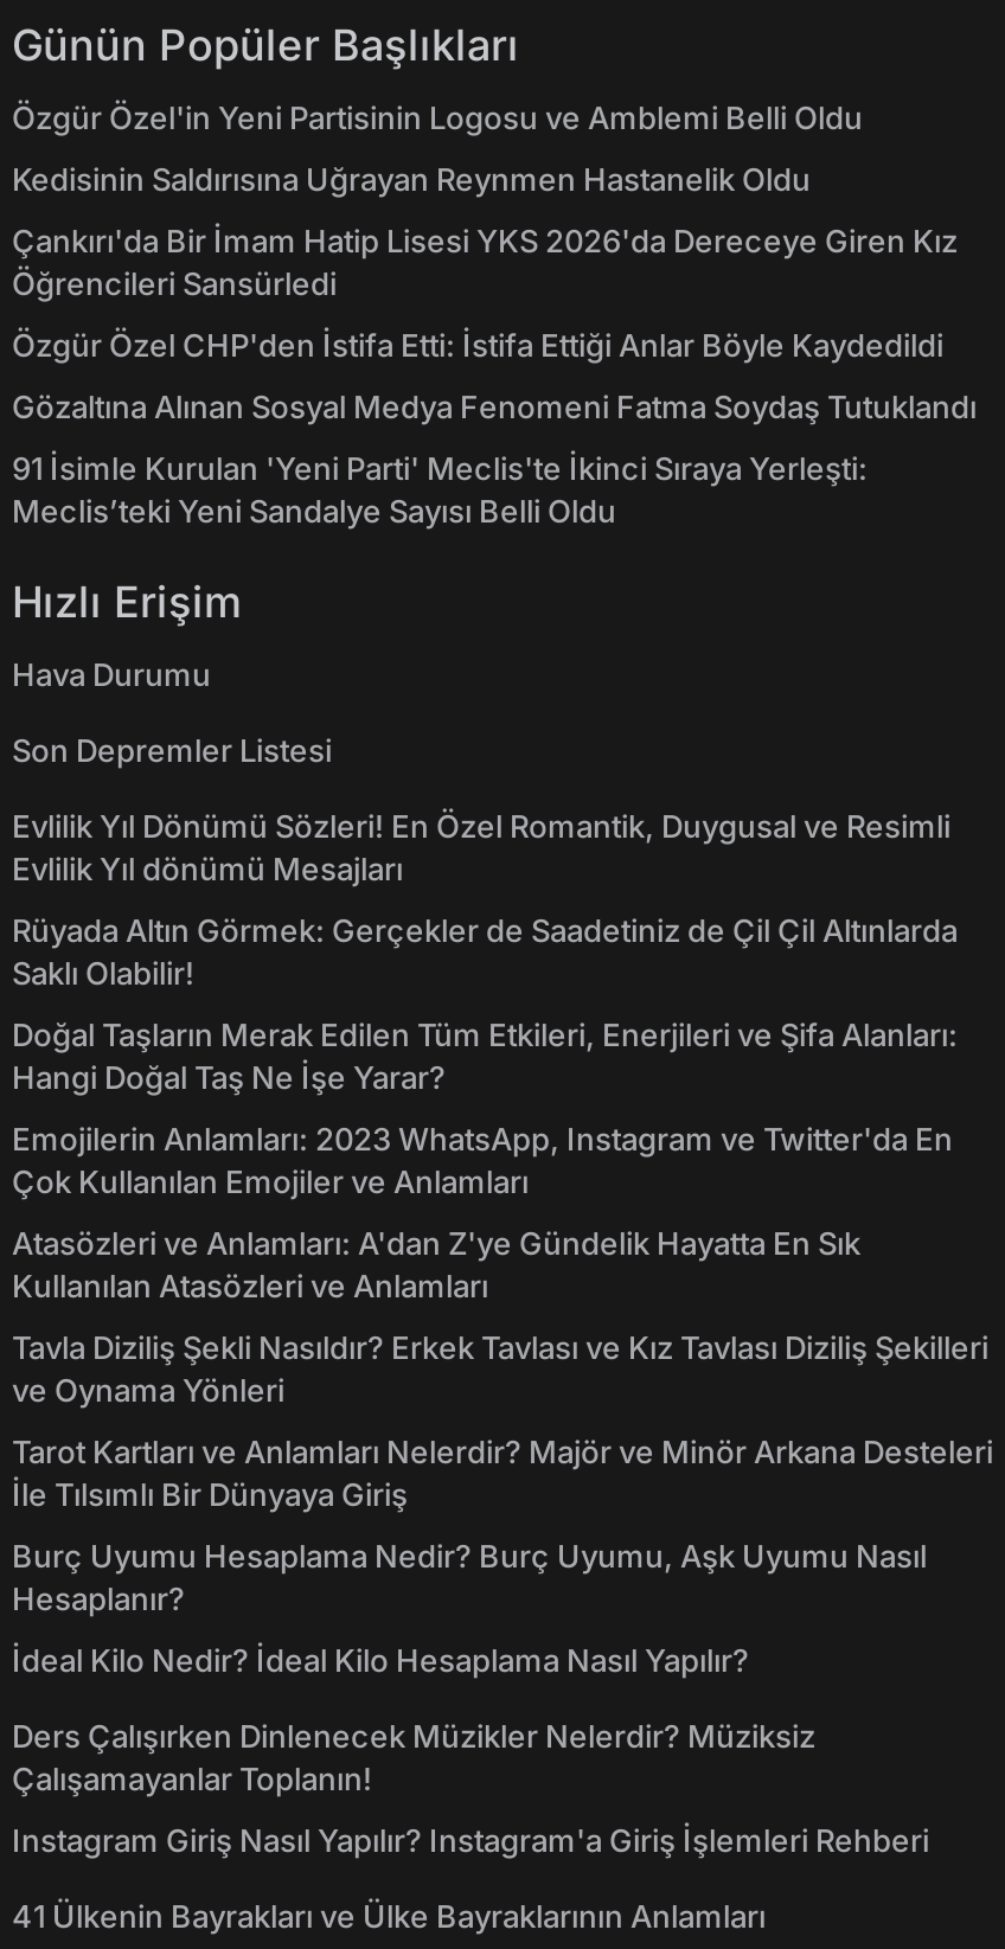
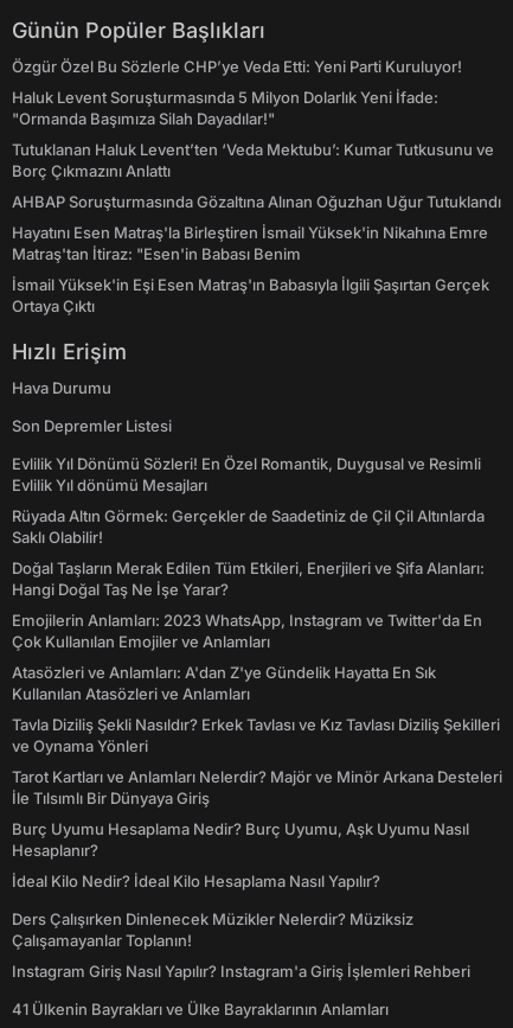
- Özgür Özel'in Yeni Partisinin Logosu ve Amblemi Belli Oldu
+ Özgür Özel Bu Sözlerle CHP’ye Veda Etti: Yeni Parti Kuruluyor!

- Kedisinin Saldırısına Uğrayan Reynmen Hastanelik Oldu
+ Haluk Levent Soruşturmasında 5 Milyon Dolarlık Yeni İfade:
+ "Ormanda Başımıza Silah Dayadılar!"

- Çankırı'da Bir İmam Hatip Lisesi YKS 2026'da Dereceye Giren Kız
- Öğrencileri Sansürledi
+ Tutuklanan Haluk Levent’ten ‘Veda Mektubu’: Kumar Tutkusunu ve
+ Borç Çıkmazını Anlattı

- Özgür Özel CHP'den İstifa Etti: İstifa Ettiği Anlar Böyle Kaydedildi
+ AHBAP Soruşturmasında Gözaltına Alınan Oğuzhan Uğur Tutuklandı

- Gözaltına Alınan Sosyal Medya Fenomeni Fatma Soydaş Tutuklandı
+ Hayatını Esen Matraş'la Birleştiren İsmail Yüksek'in Nikahına Emre
+ Matraş'tan İtiraz: "Esen'in Babası Benim

- 91 İsimle Kurulan 'Yeni Parti' Meclis'te İkinci Sıraya Yerleşti:
- Meclis’teki Yeni Sandalye Sayısı Belli Oldu
+ İsmail Yüksek'in Eşi Esen Matraş'ın Babasıyla İlgili Şaşırtan Gerçek
+ Ortaya Çıktı
